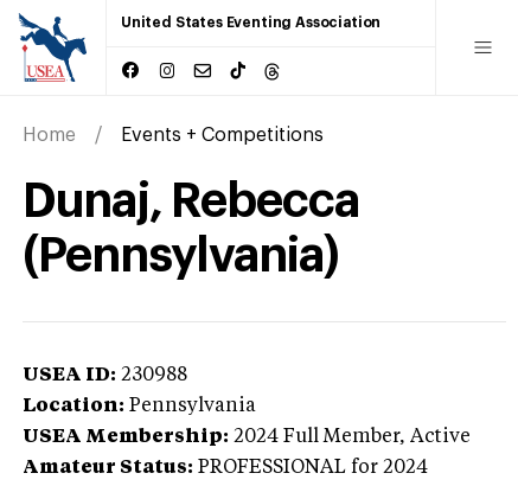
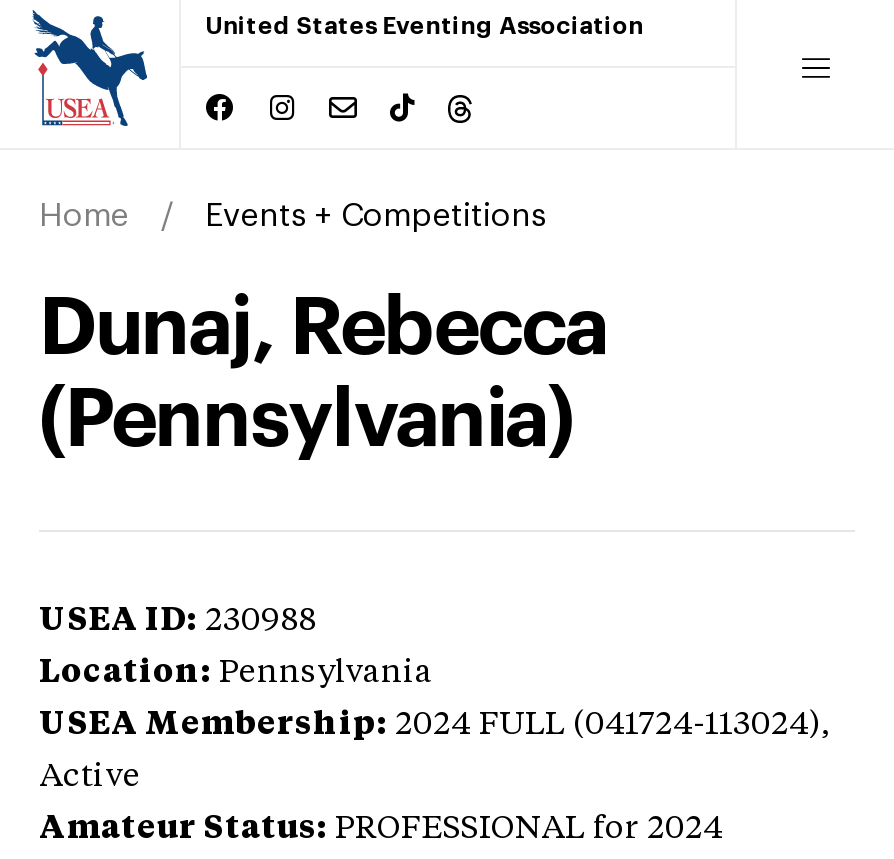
- USEA Membership: 2024 Full Member, Active
+ USEA Membership: 2024 FULL (041724-113024),
+ Active
